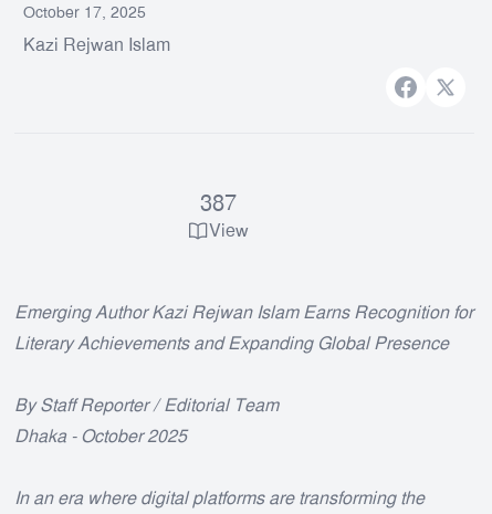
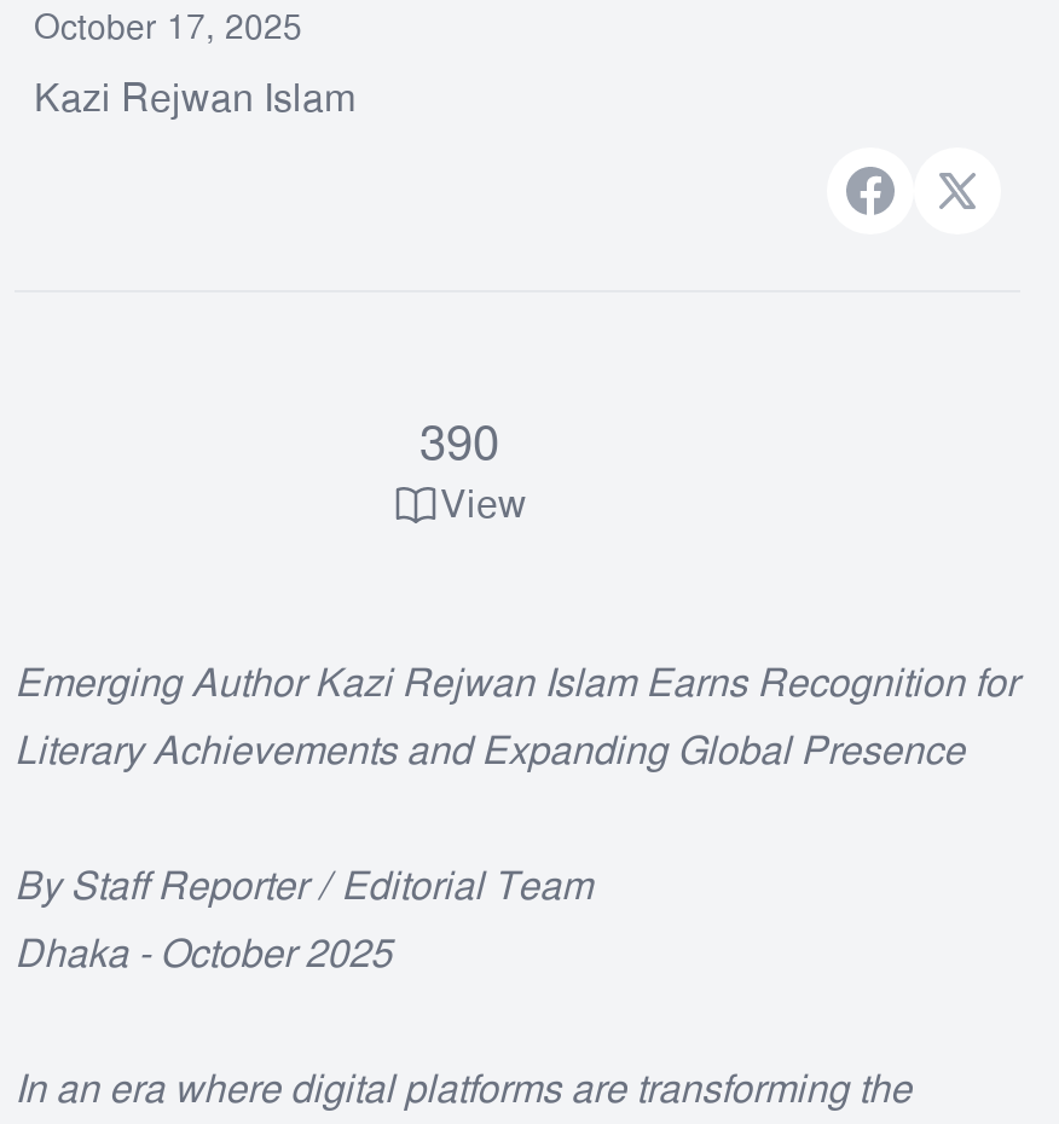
- 387
+ 390
